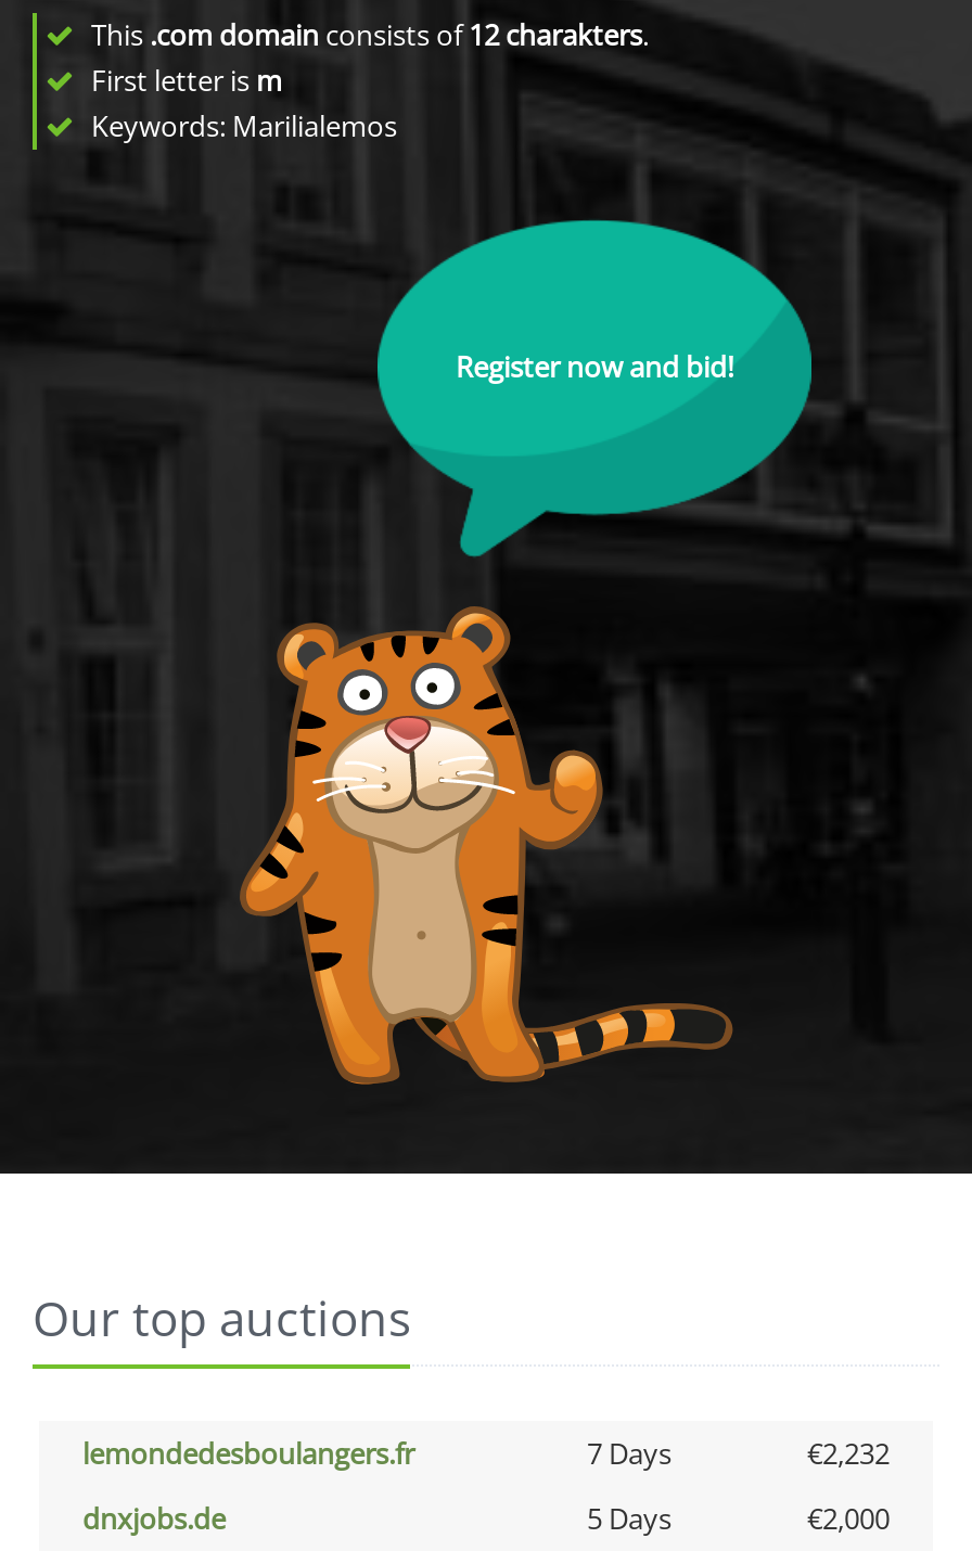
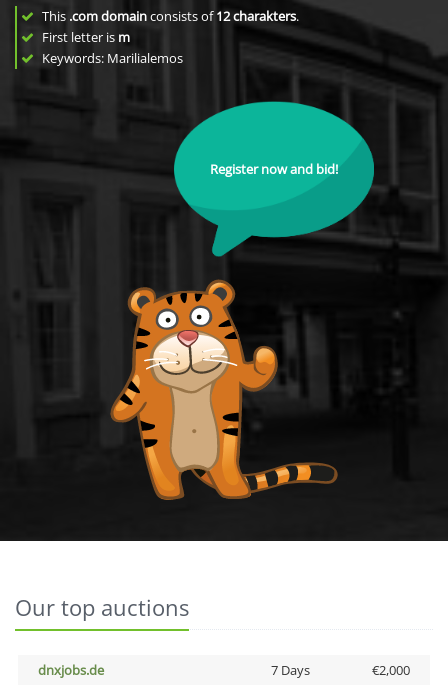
- lemondedesboulangers.fr
- 7 Days
- €2,232

- 5 Days
+ 7 Days
